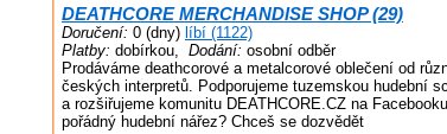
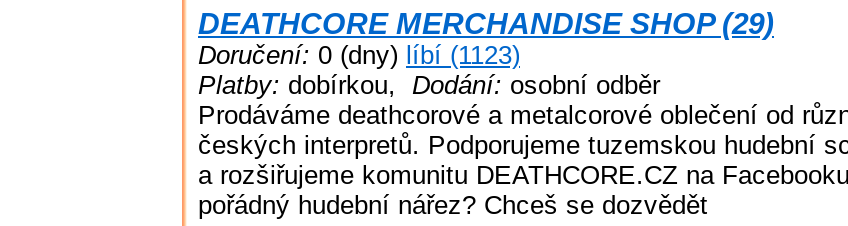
- Doručení: 0 (dny) líbí (1122)
+ Doručení: 0 (dny) líbí (1123)
